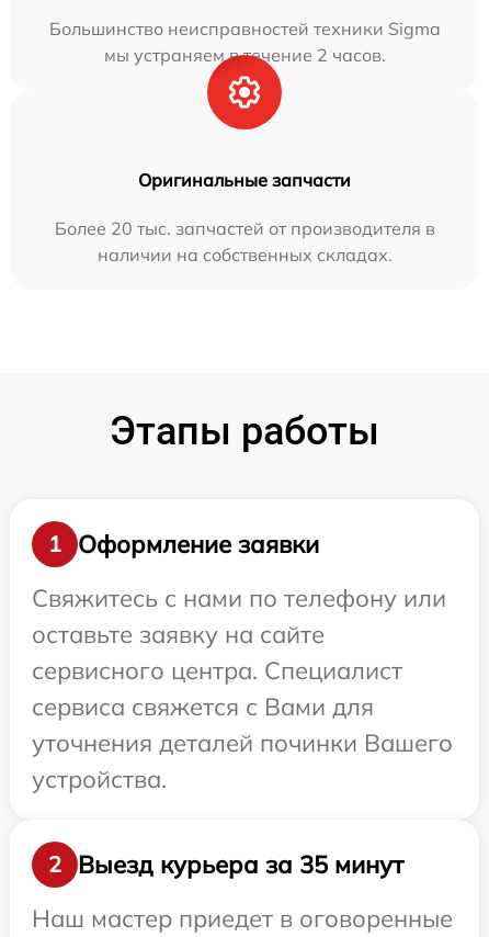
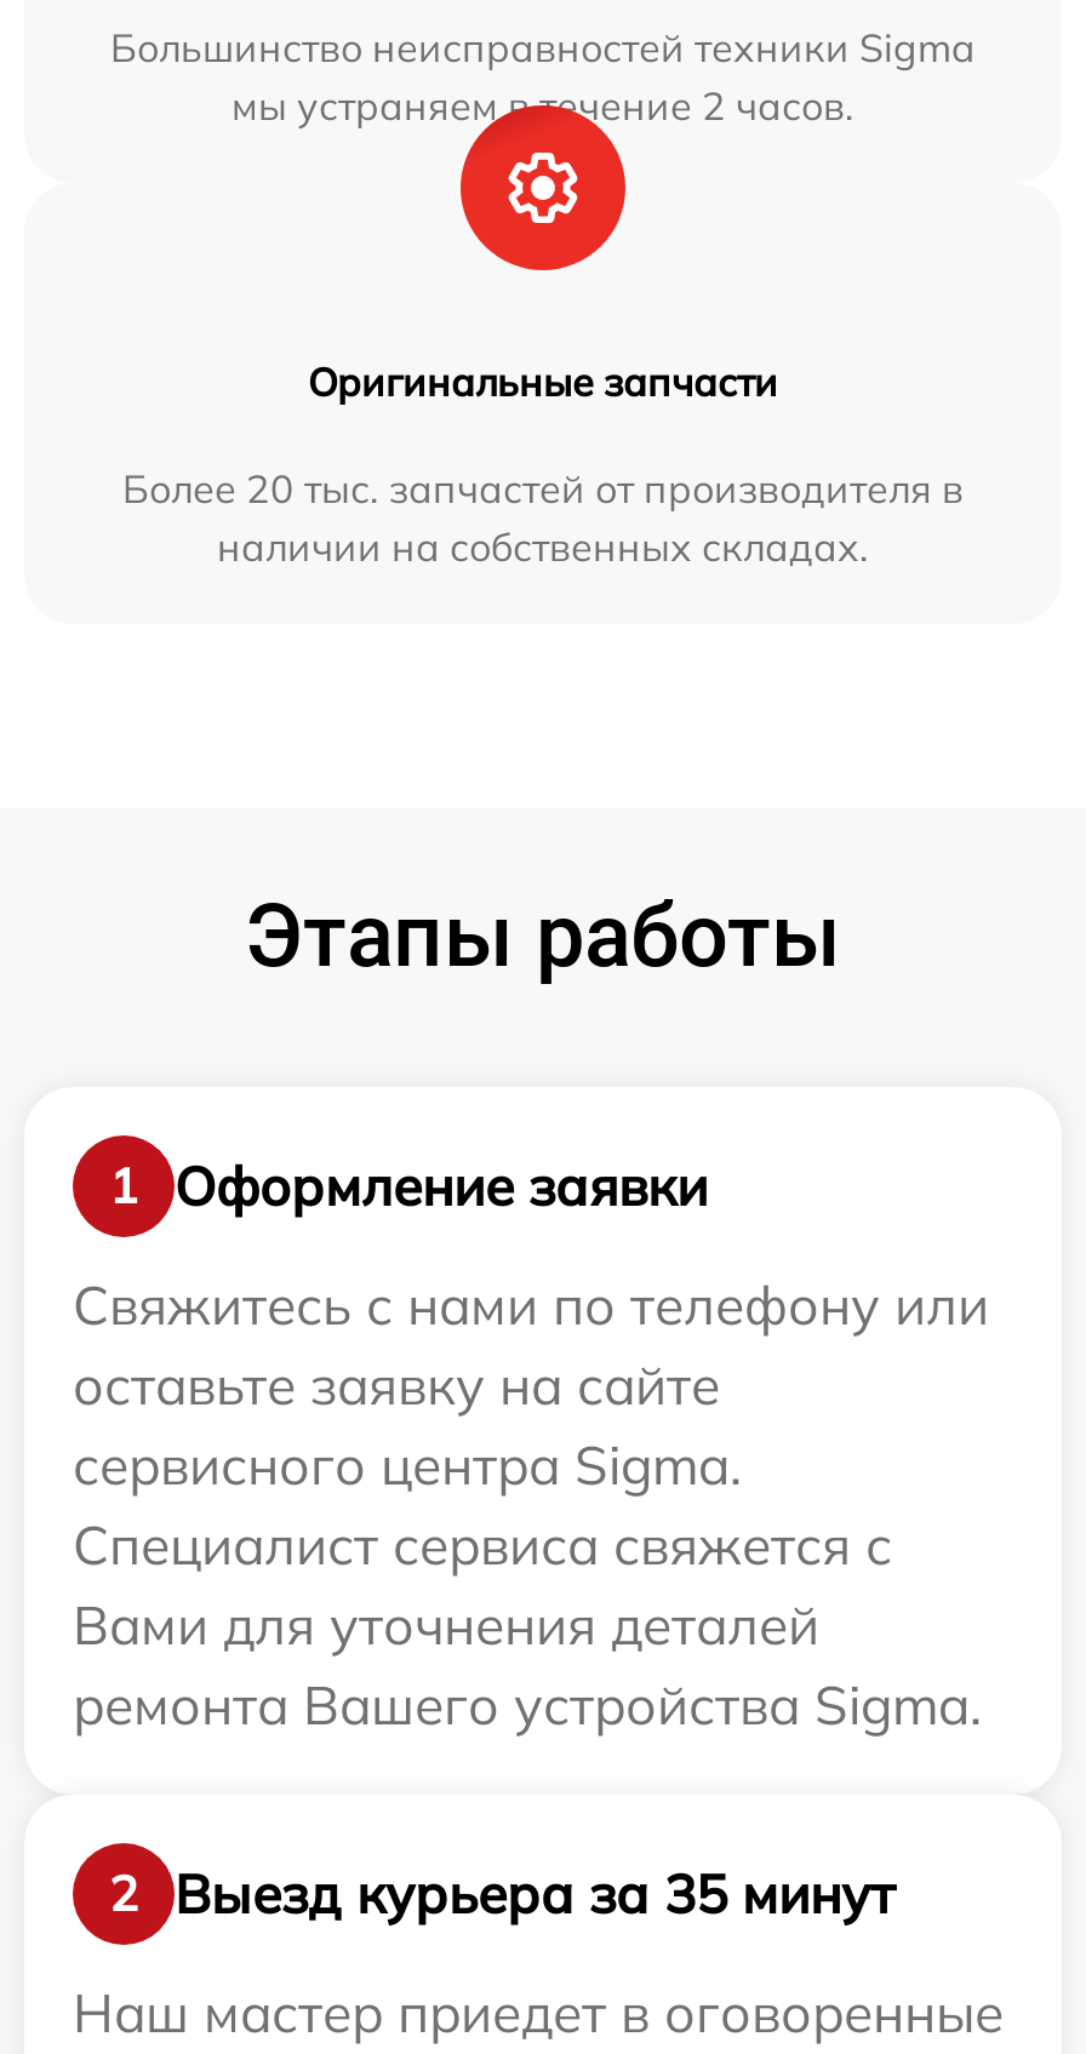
- сервисного центра. Специалист
- сервиса свяжется с Вами для
- уточнения деталей починки Вашего
- устройства.
+ сервисного центра Sigma.
+ Специалист сервиса свяжется с
+ Вами для уточнения деталей
+ ремонта Вашего устройства Sigma.
